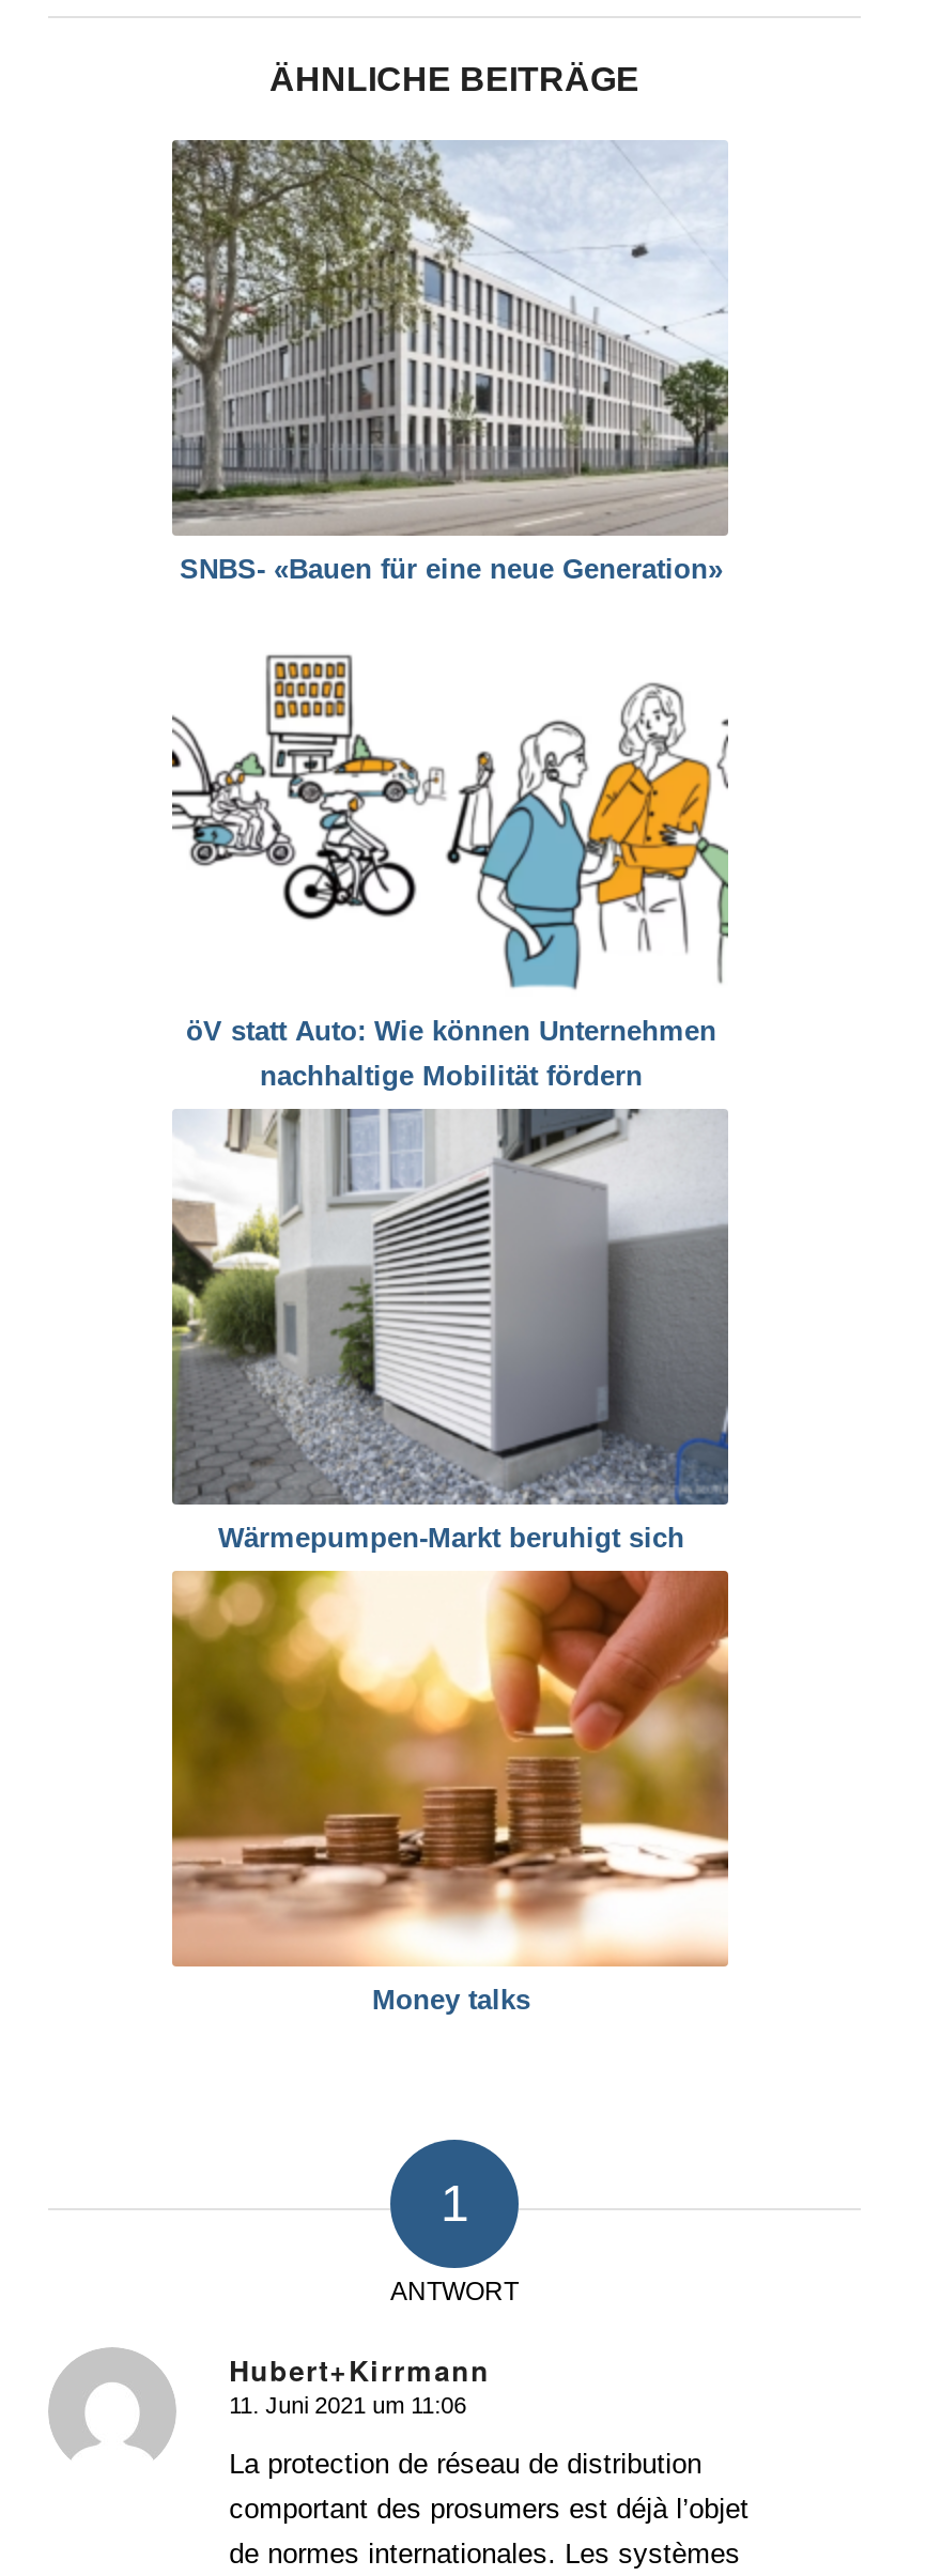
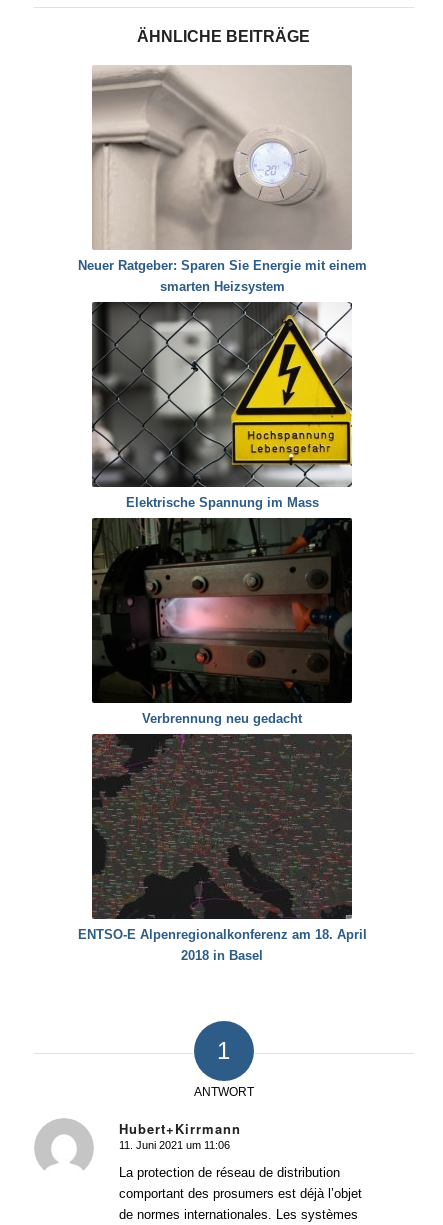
- [image]
- SNBS- «Bauen für eine neue Generation»
+ [image]
+ Neuer Ratgeber: Sparen Sie Energie mit einem
+ smarten Heizsystem

- [image]
- öV statt Auto: Wie können Unternehmen
- nachhaltige Mobilität fördern
+ [image]
+ Elektrische Spannung im Mass

- [image]
- Wärmepumpen-Markt beruhigt sich
+ [image]
+ Verbrennung neu gedacht

- [image]
- Money talks
+ [image]
+ ENTSO-E Alpenregionalkonferenz am 18. April
+ 2018 in Basel
